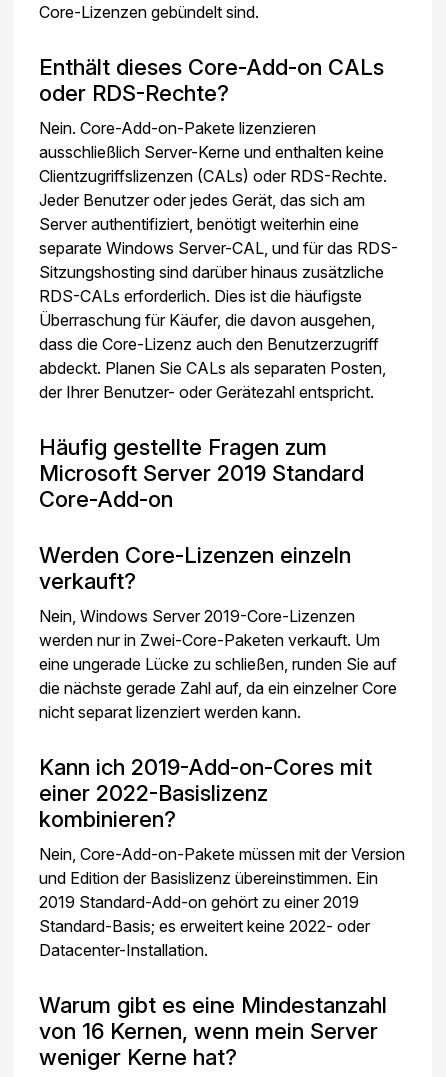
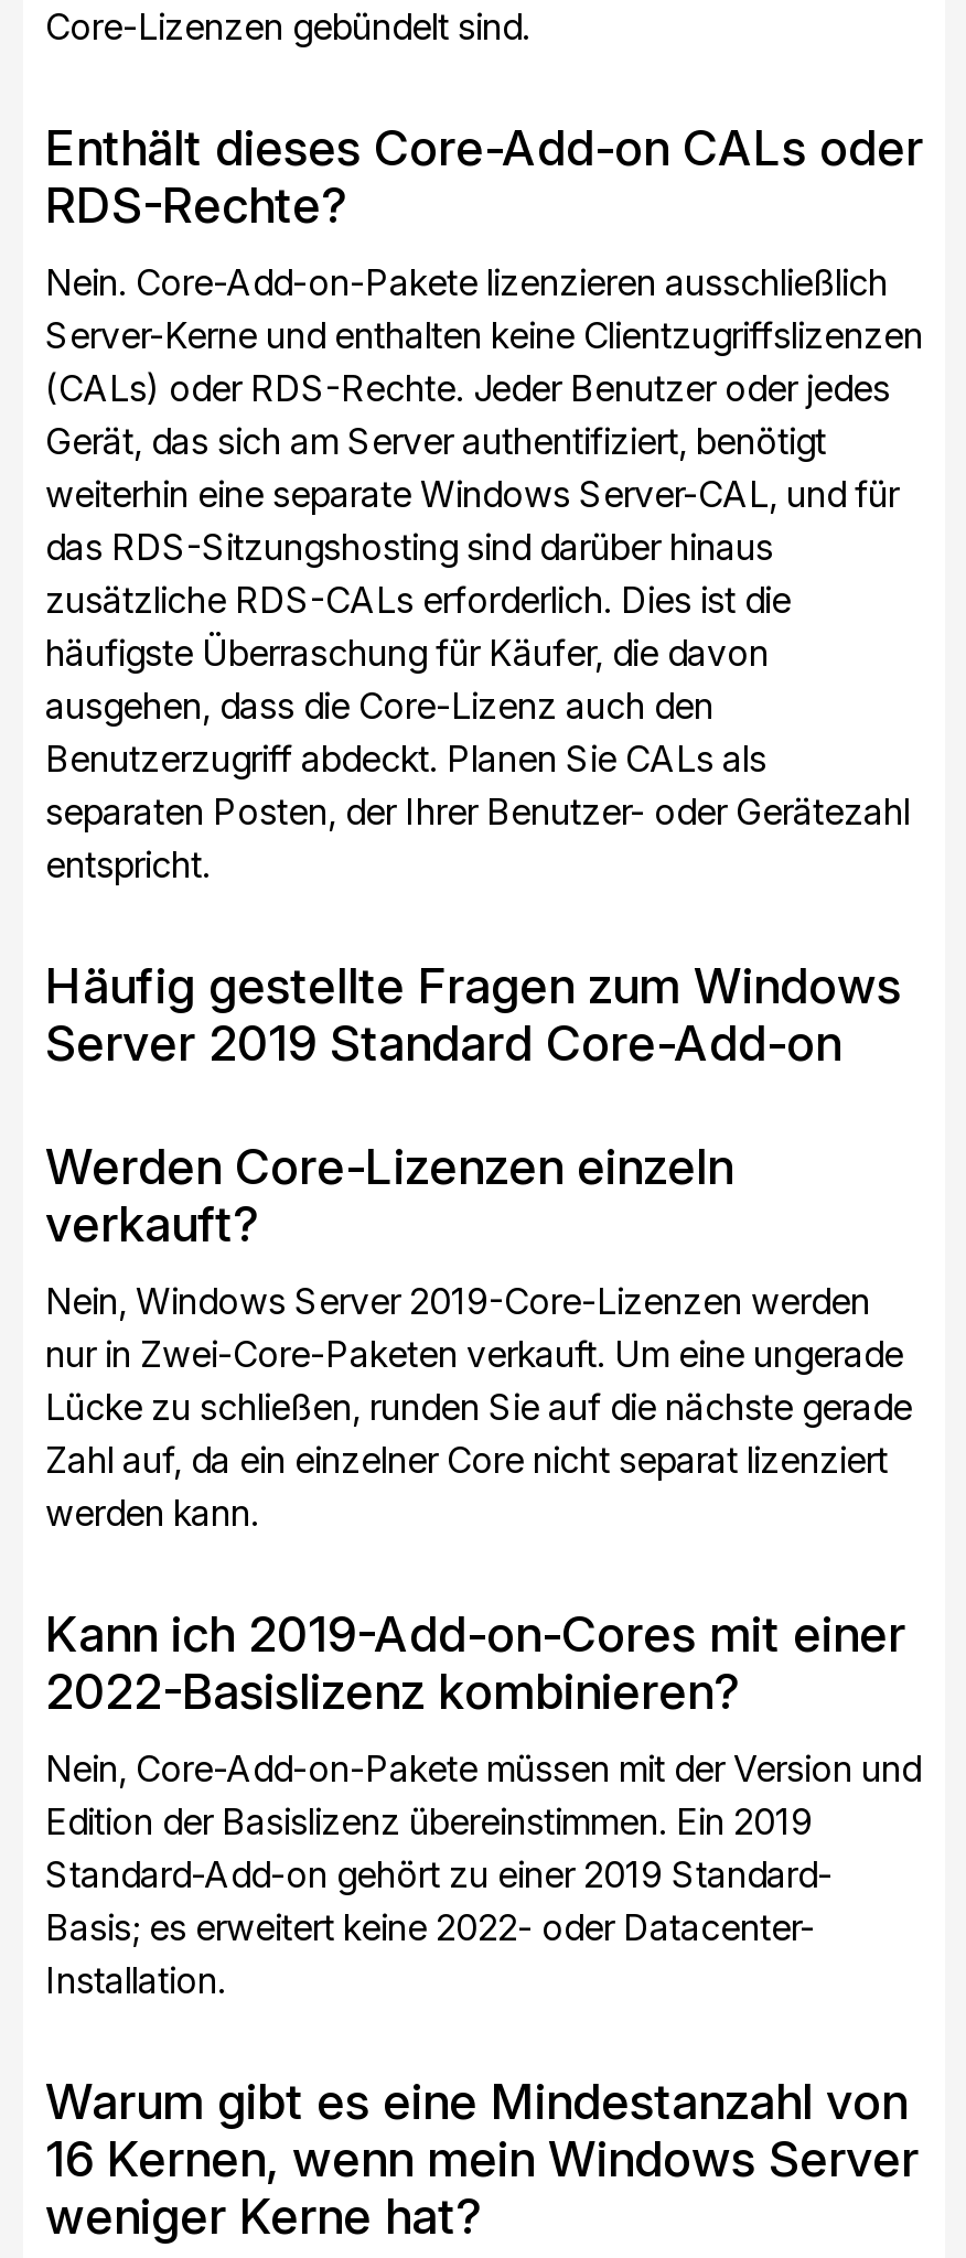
- Häufig gestellte Fragen zum
- Microsoft Server 2019 Standard
- Core-Add-on
+ Häufig gestellte Fragen zum Windows
+ Server 2019 Standard Core-Add-on

- Warum gibt es eine Mindestanzahl
- von 16 Kernen, wenn mein Server
+ Warum gibt es eine Mindestanzahl von
+ 16 Kernen, wenn mein Windows Server
